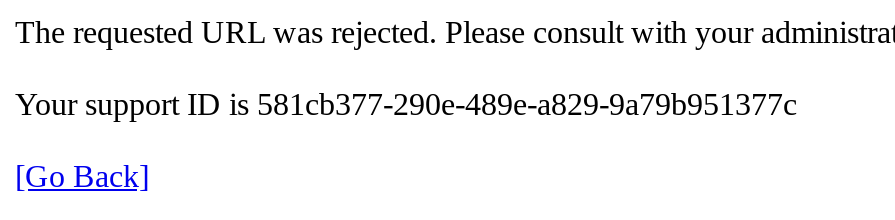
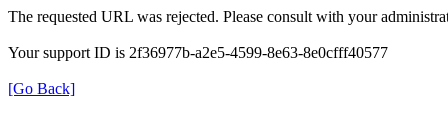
- Your support ID is 581cb377-290e-489e-a829-9a79b951377c
+ Your support ID is 2f36977b-a2e5-4599-8e63-8e0cfff40577
